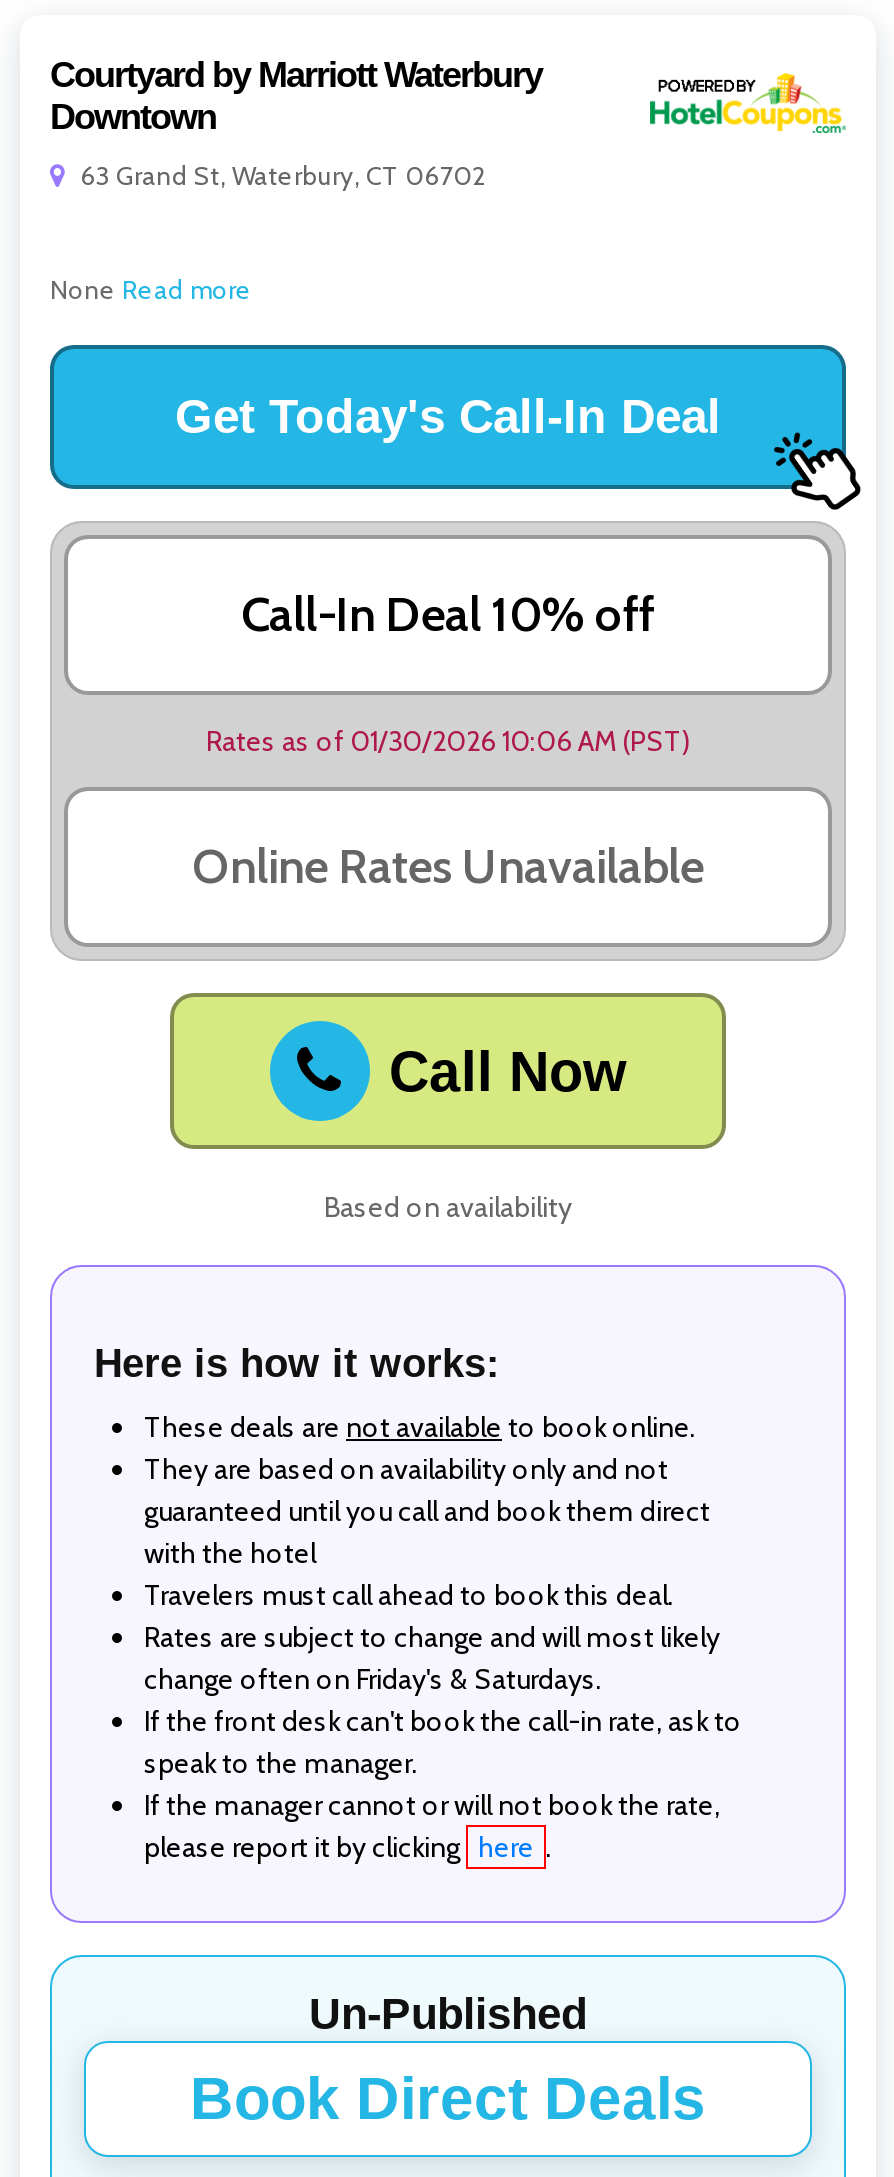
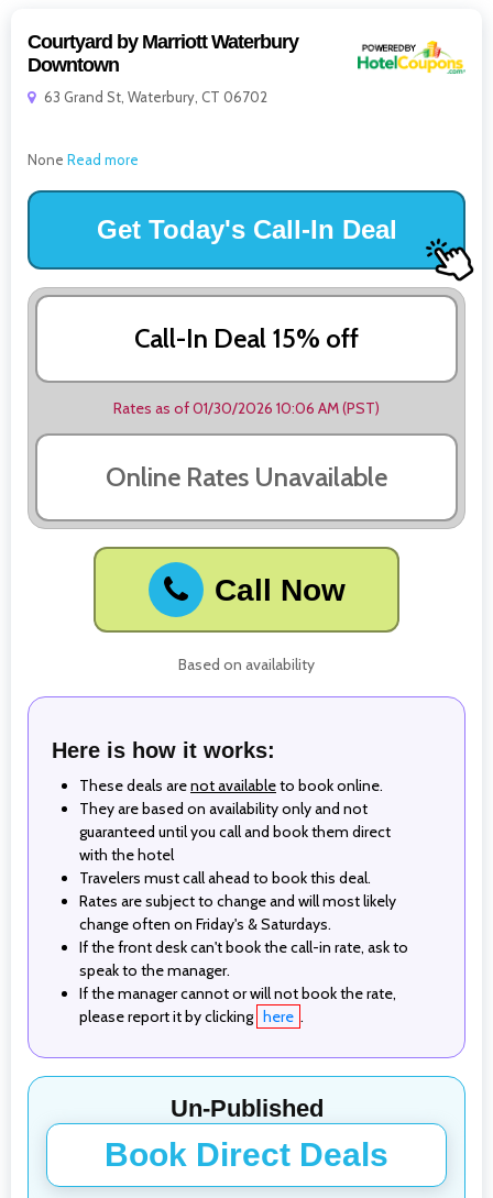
- Call-In Deal 10% off
+ Call-In Deal 15% off
